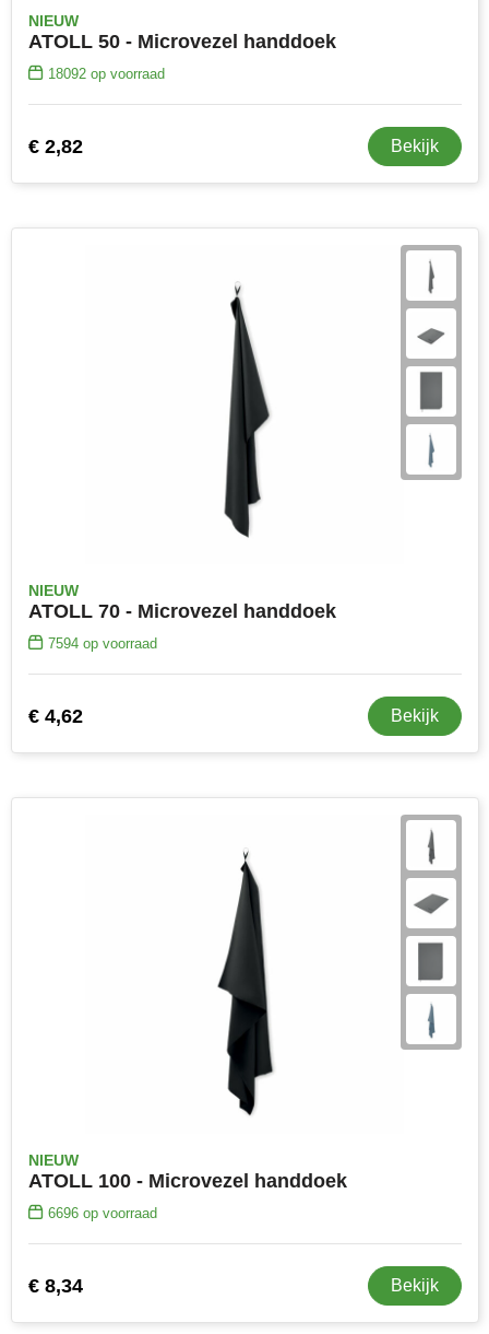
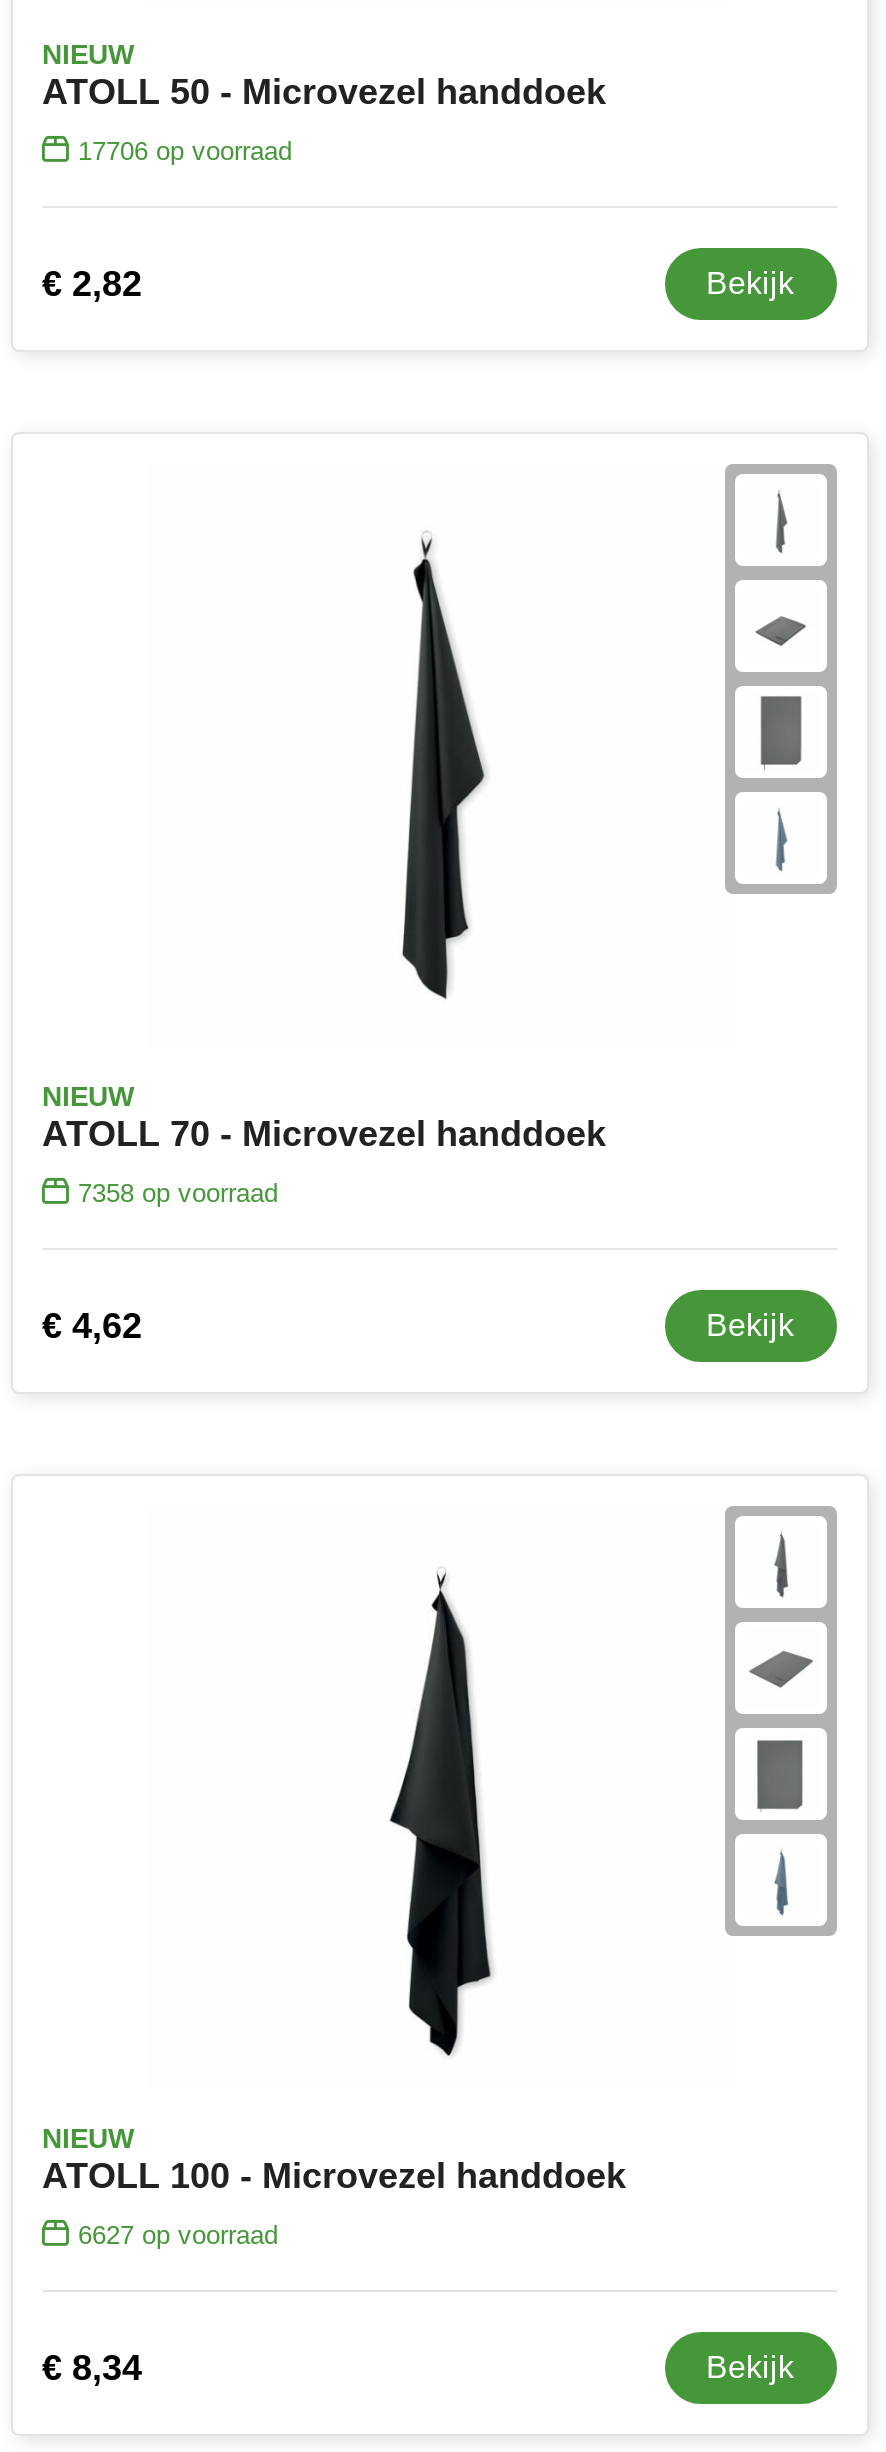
- 18092 op voorraad
+ 17706 op voorraad

- 7594 op voorraad
+ 7358 op voorraad

- 6696 op voorraad
+ 6627 op voorraad
